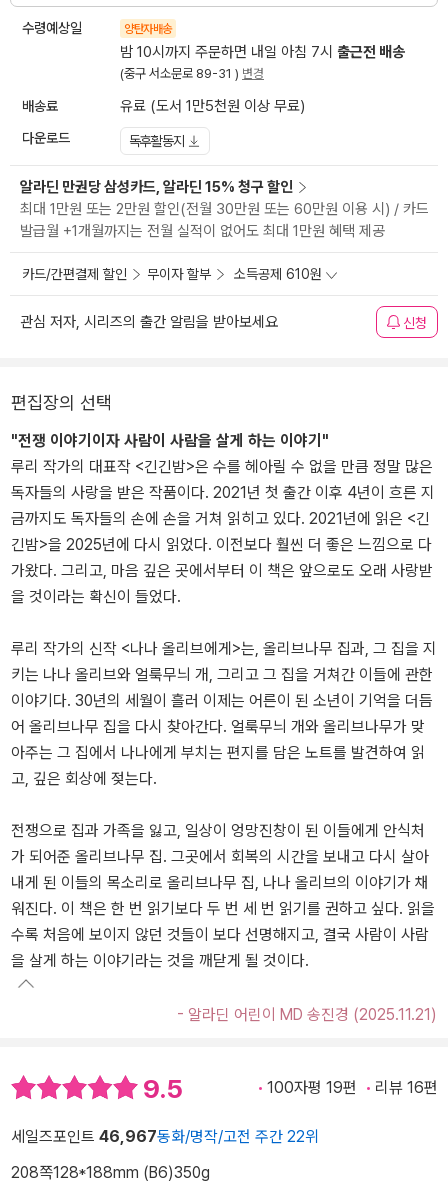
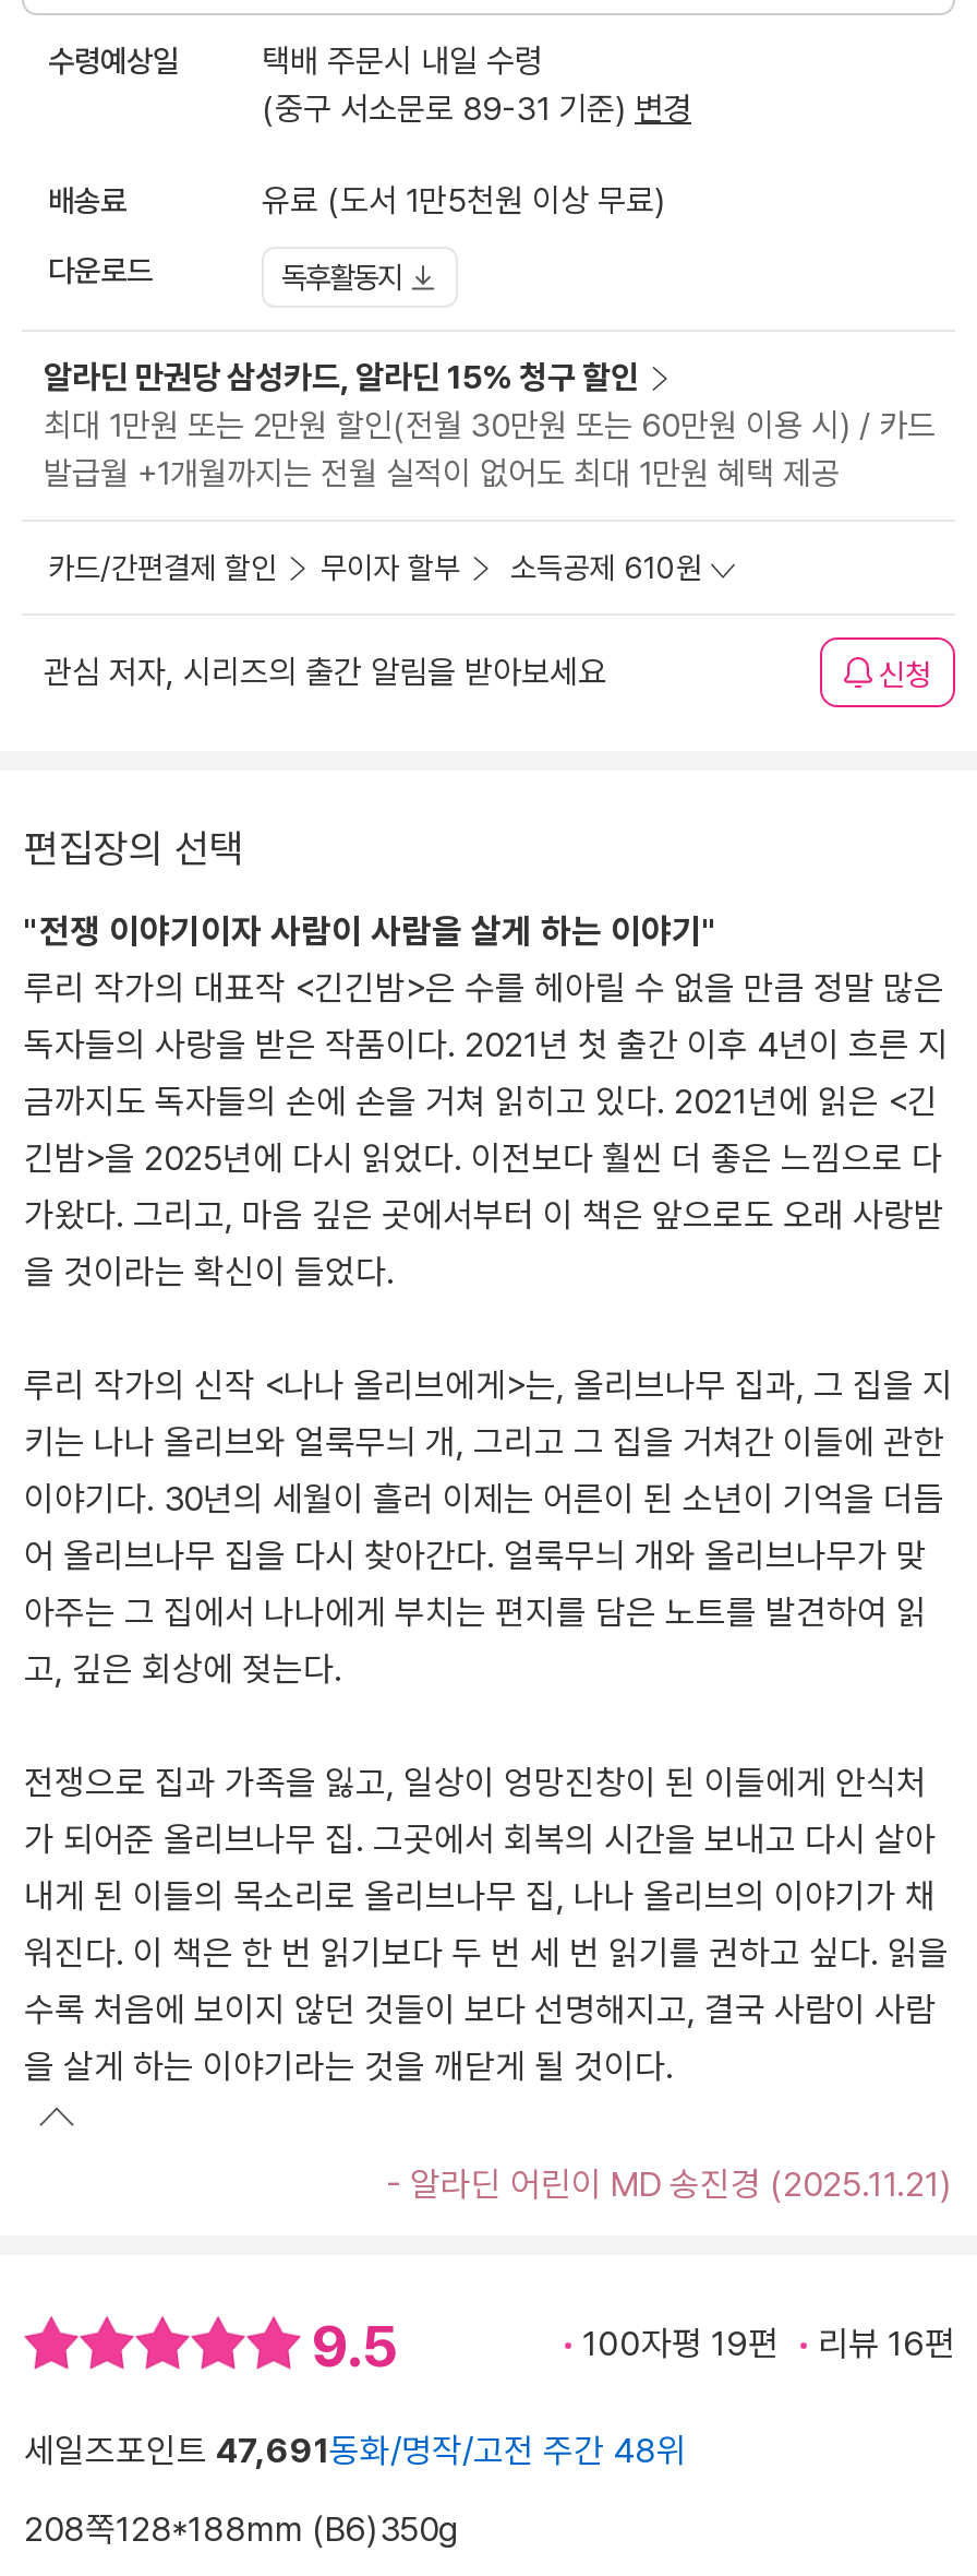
- 양탄자배송
- 밤 10시까지 주문하면 내일 아침 7시 출근전 배송
- (중구 서소문로 89-31 ) 변경
+ 택배 주문시 내일 수령
+ (중구 서소문로 89-31 기준) 변경

- 세일즈포인트 46,967동화/명작/고전 주간 22위
+ 세일즈포인트 47,691동화/명작/고전 주간 48위
